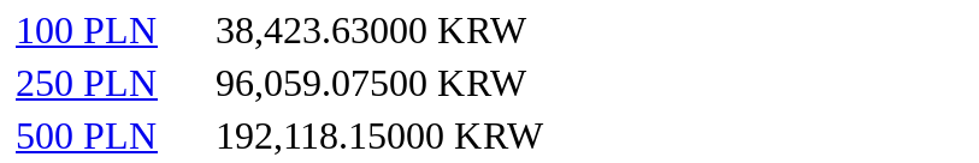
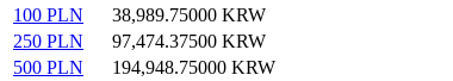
- 100 PLN 38,423.63000 KRW
+ 100 PLN 38,989.75000 KRW

- 250 PLN 96,059.07500 KRW
+ 250 PLN 97,474.37500 KRW

- 500 PLN 192,118.15000 KRW
+ 500 PLN 194,948.75000 KRW
